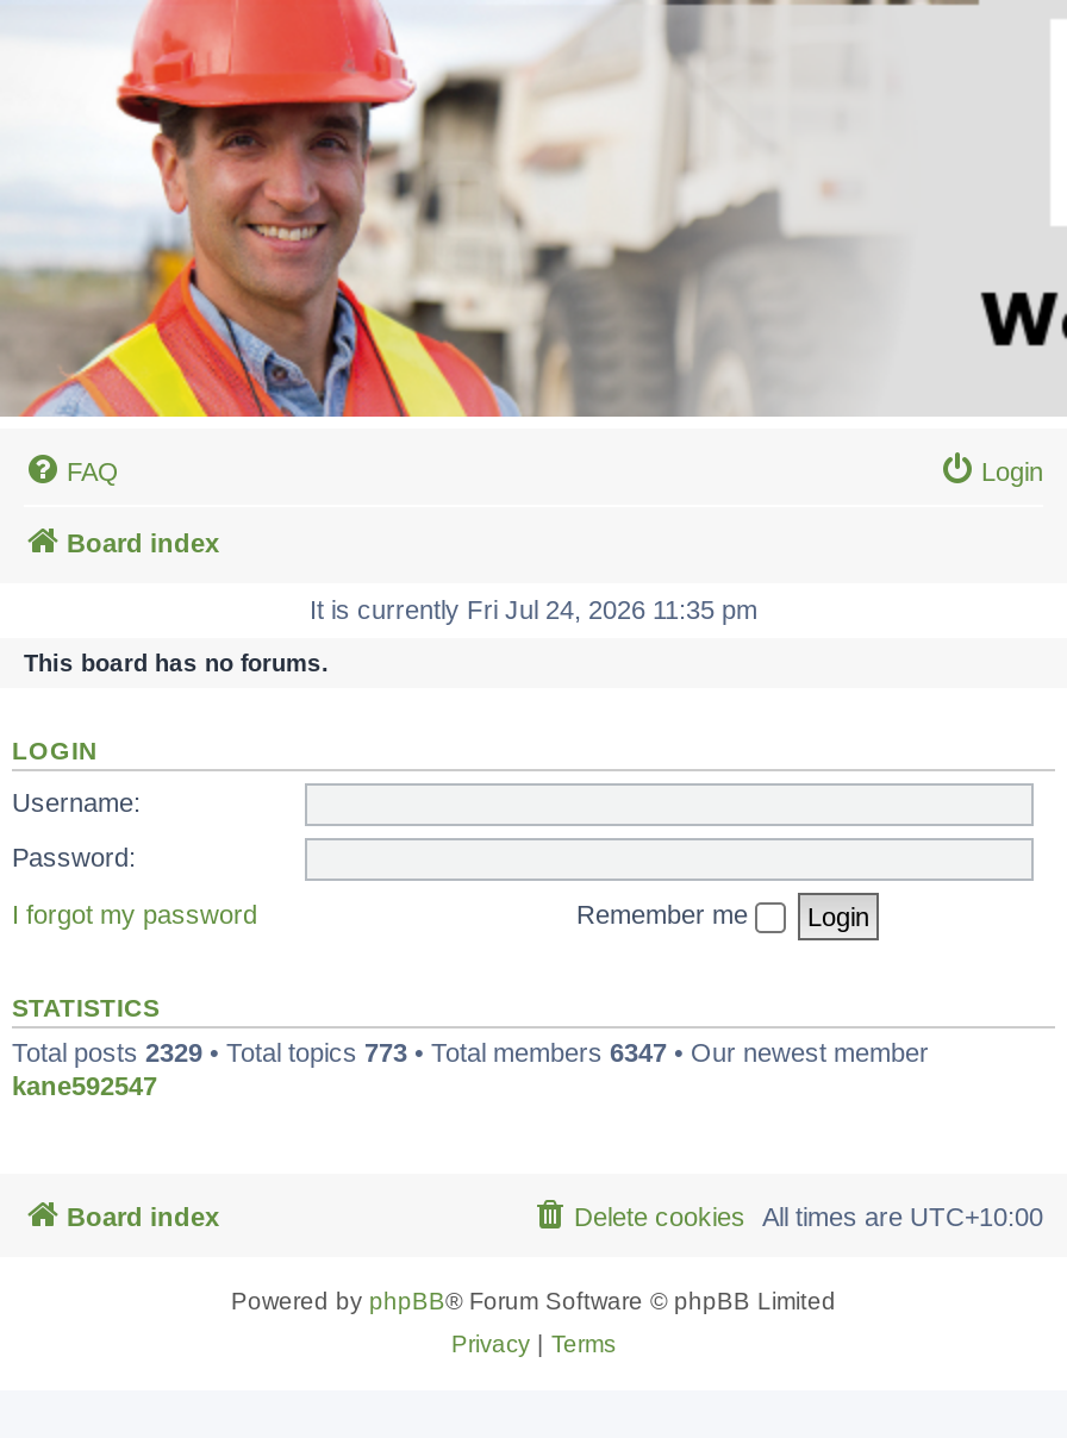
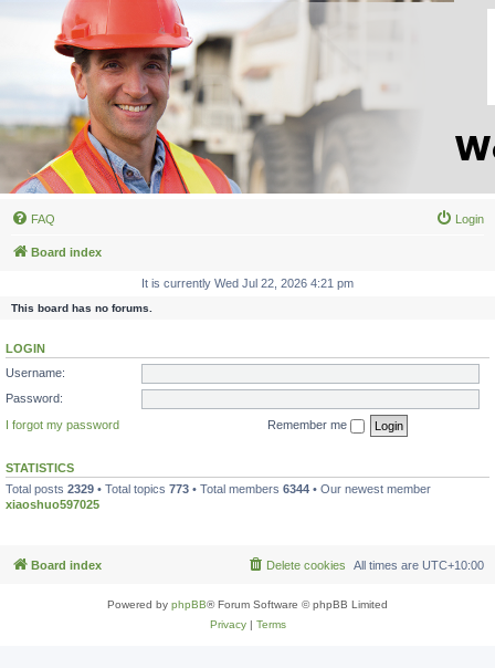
- It is currently Fri Jul 24, 2026 11:35 pm
+ It is currently Wed Jul 22, 2026 4:21 pm

- Total posts 2329 • Total topics 773 • Total members 6347 • Our newest member
- kane592547
+ Total posts 2329 • Total topics 773 • Total members 6344 • Our newest member
+ xiaoshuo597025
